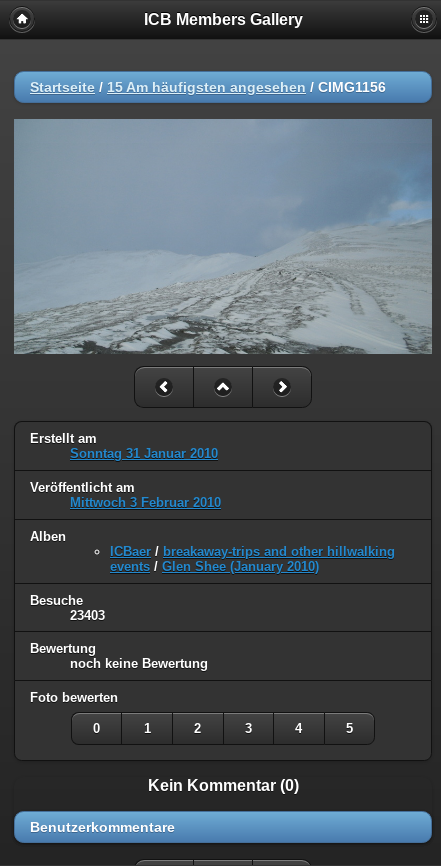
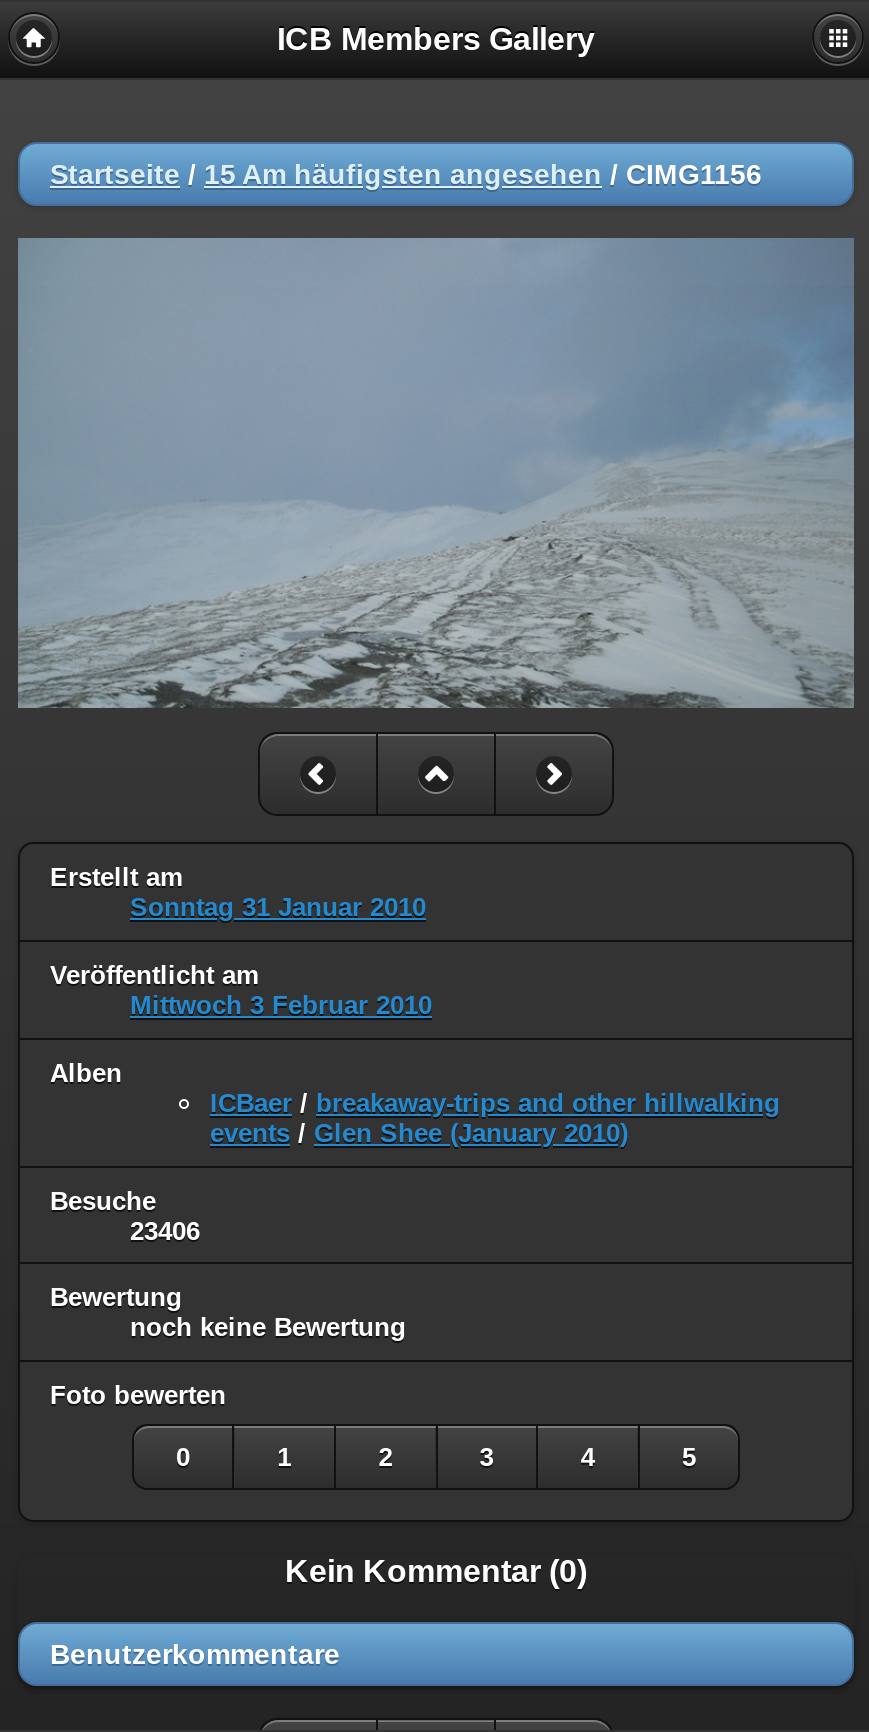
- 23403
+ 23406
